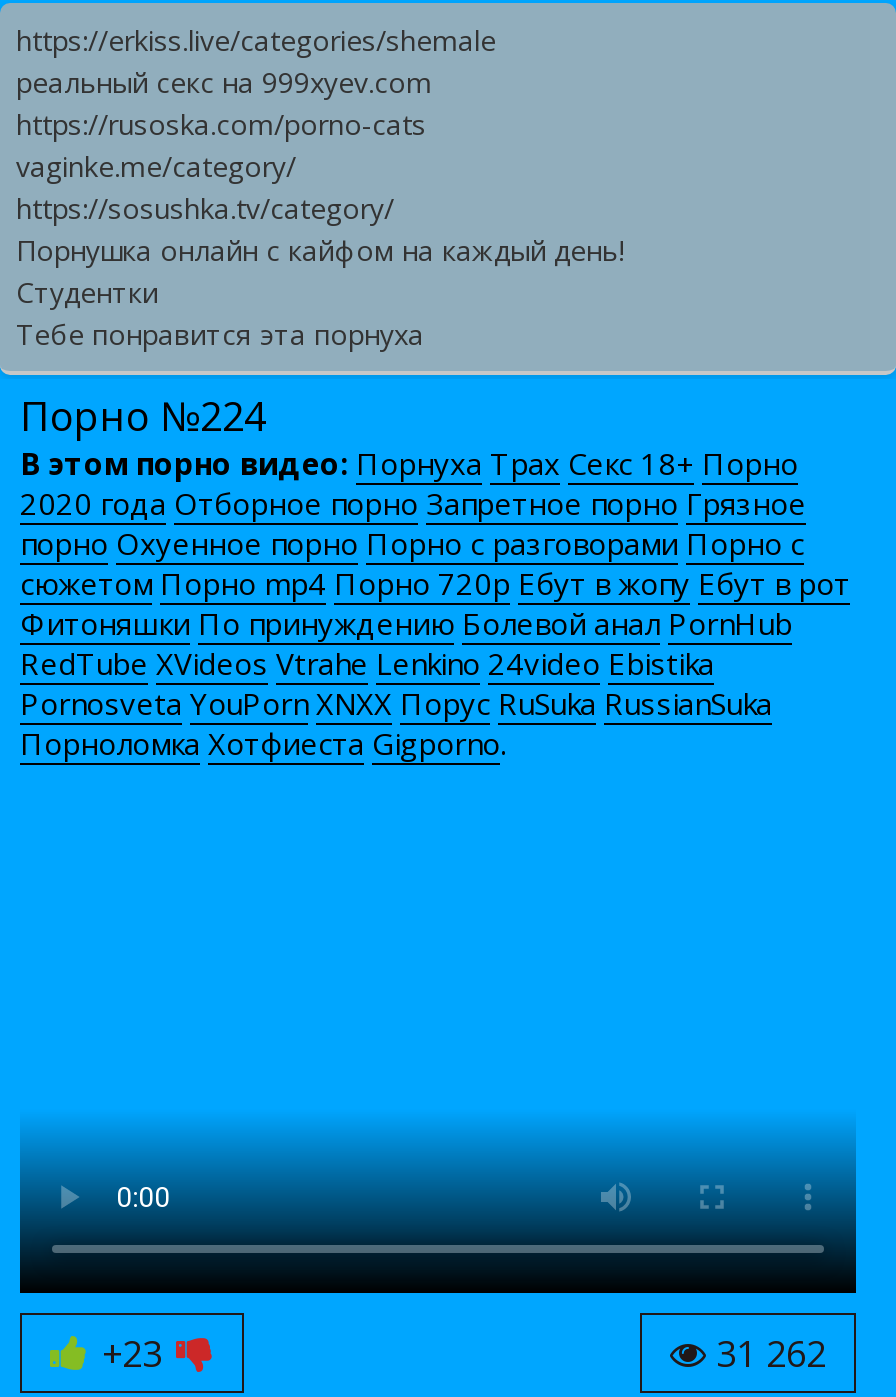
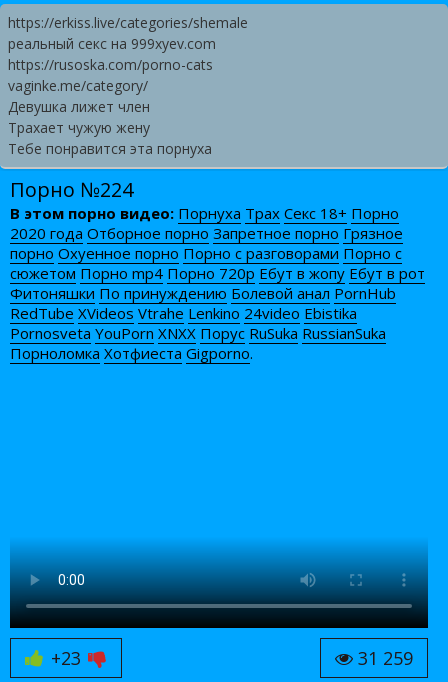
- https://sosushka.tv/category/
- Порнушка онлайн с кайфом на каждый день!
- Студентки
+ Девушка лижет член
+ Трахает чужую жену

- 31 262
+ 31 259
